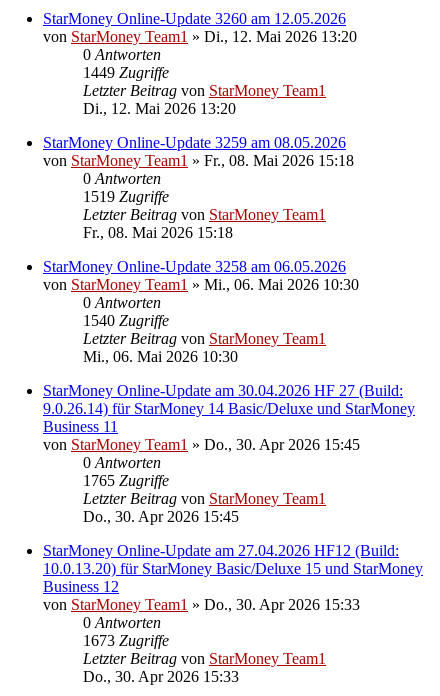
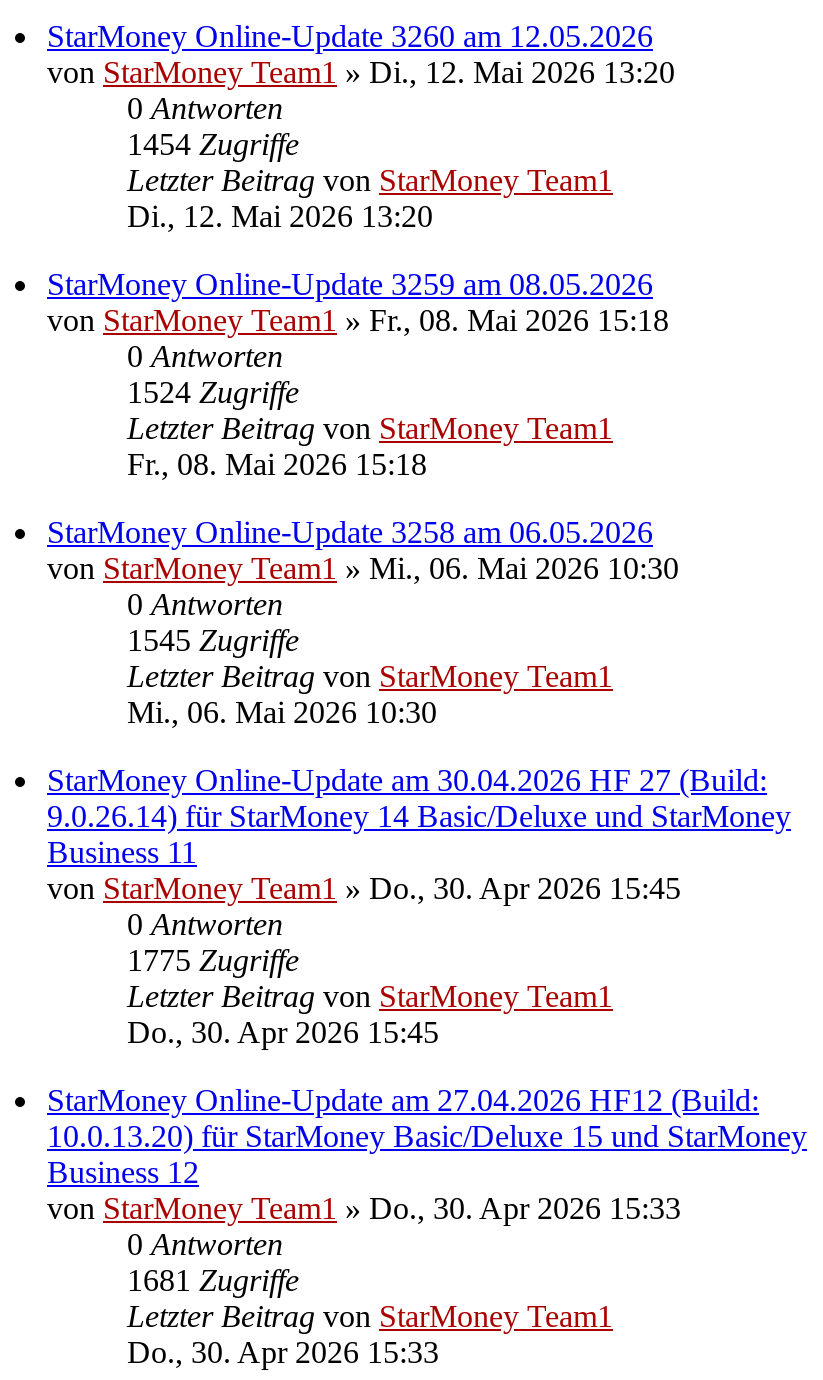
- 1449 Zugriffe
+ 1454 Zugriffe

- 1519 Zugriffe
+ 1524 Zugriffe

- 1540 Zugriffe
+ 1545 Zugriffe

- 1765 Zugriffe
+ 1775 Zugriffe

- 1673 Zugriffe
+ 1681 Zugriffe
